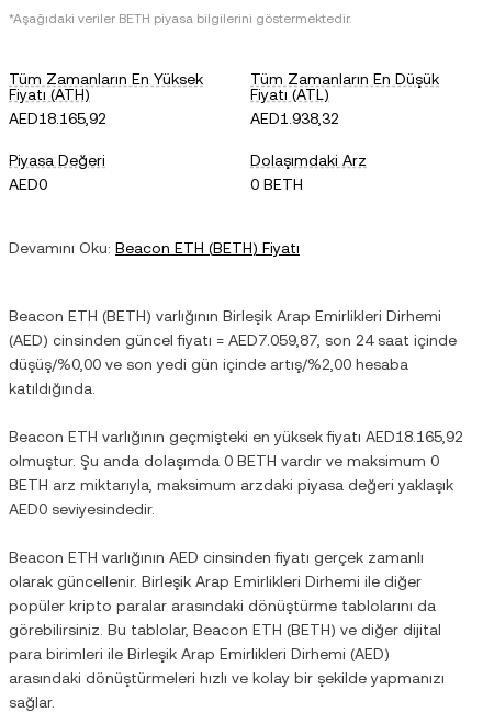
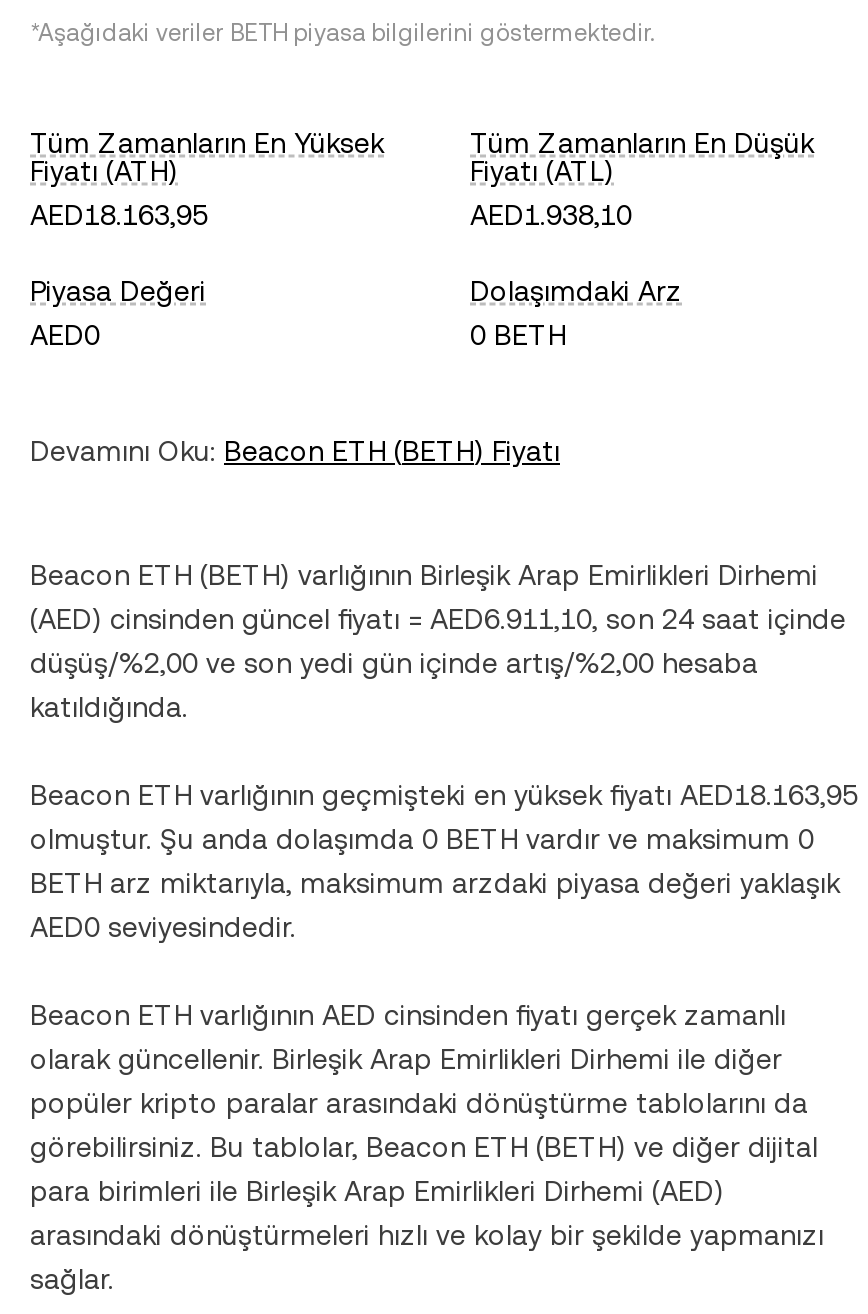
- AED18.165,92
+ AED18.163,95

- AED1.938,32
+ AED1.938,10

- (AED) cinsinden güncel fiyatı = AED7.059,87, son 24 saat içinde
+ (AED) cinsinden güncel fiyatı = AED6.911,10, son 24 saat içinde

- düşüş/%0,00 ve son yedi gün içinde artış/%2,00 hesaba
+ düşüş/%2,00 ve son yedi gün içinde artış/%2,00 hesaba

- Beacon ETH varlığının geçmişteki en yüksek fiyatı AED18.165,92
+ Beacon ETH varlığının geçmişteki en yüksek fiyatı AED18.163,95
